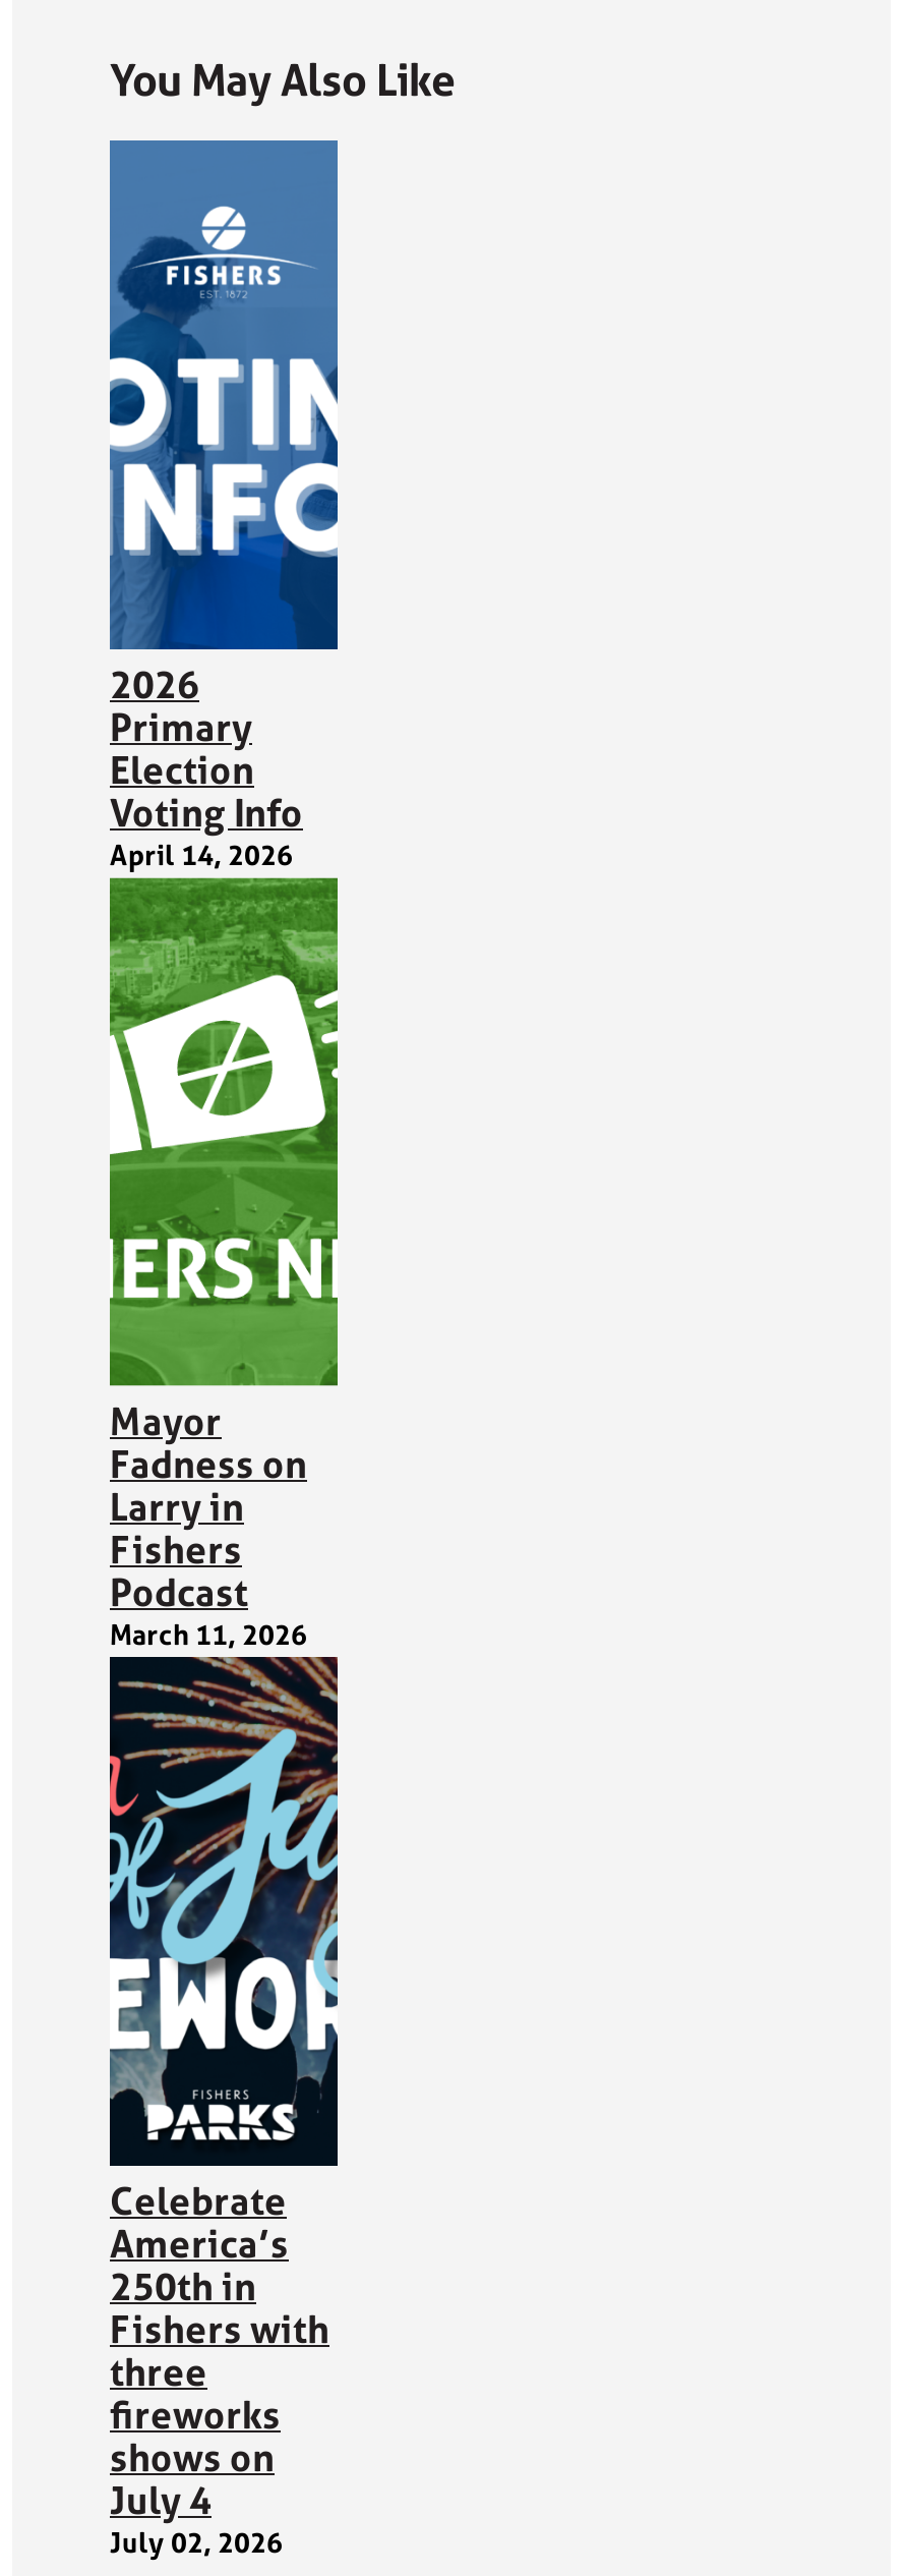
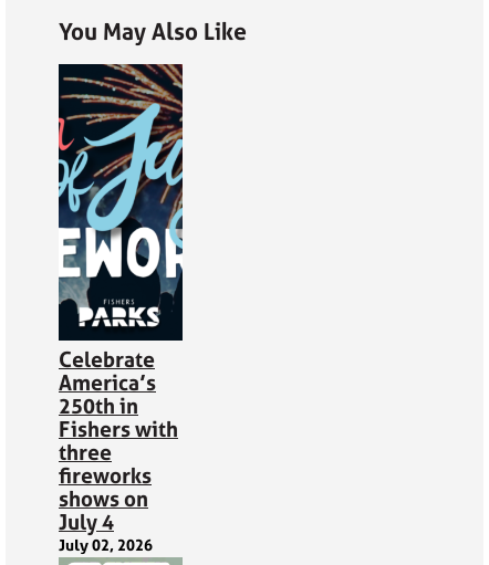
- [image]
- 2026
- Primary
- Election
- Voting Info
- April 14, 2026

- [image]
- Mayor
- Fadness on
- Larry in
- Fishers
- Podcast
- March 11, 2026
